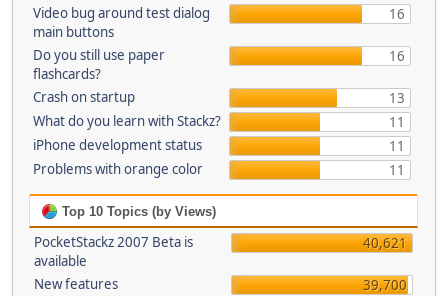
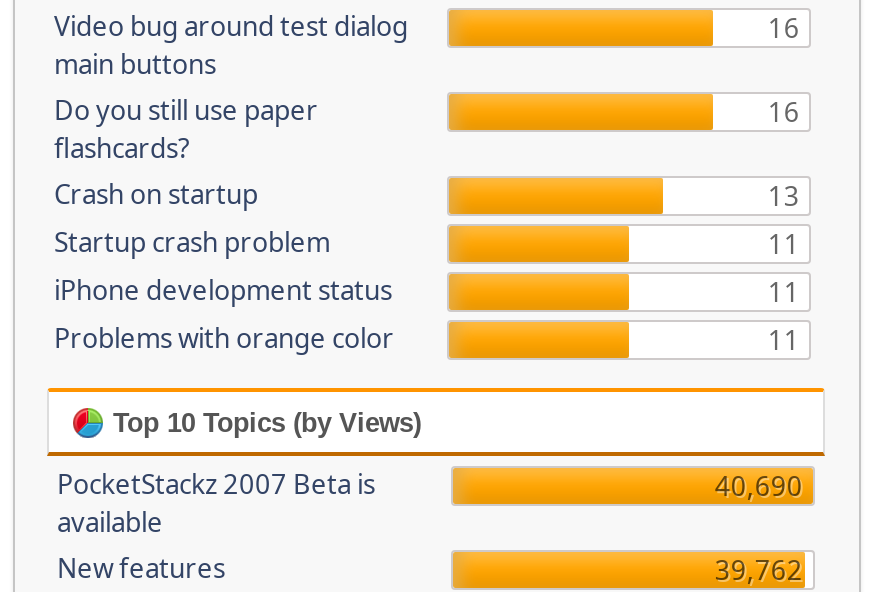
- What do you learn with Stackz?
+ Startup crash problem

- 40,621
+ 40,690

- 39,700
+ 39,762
